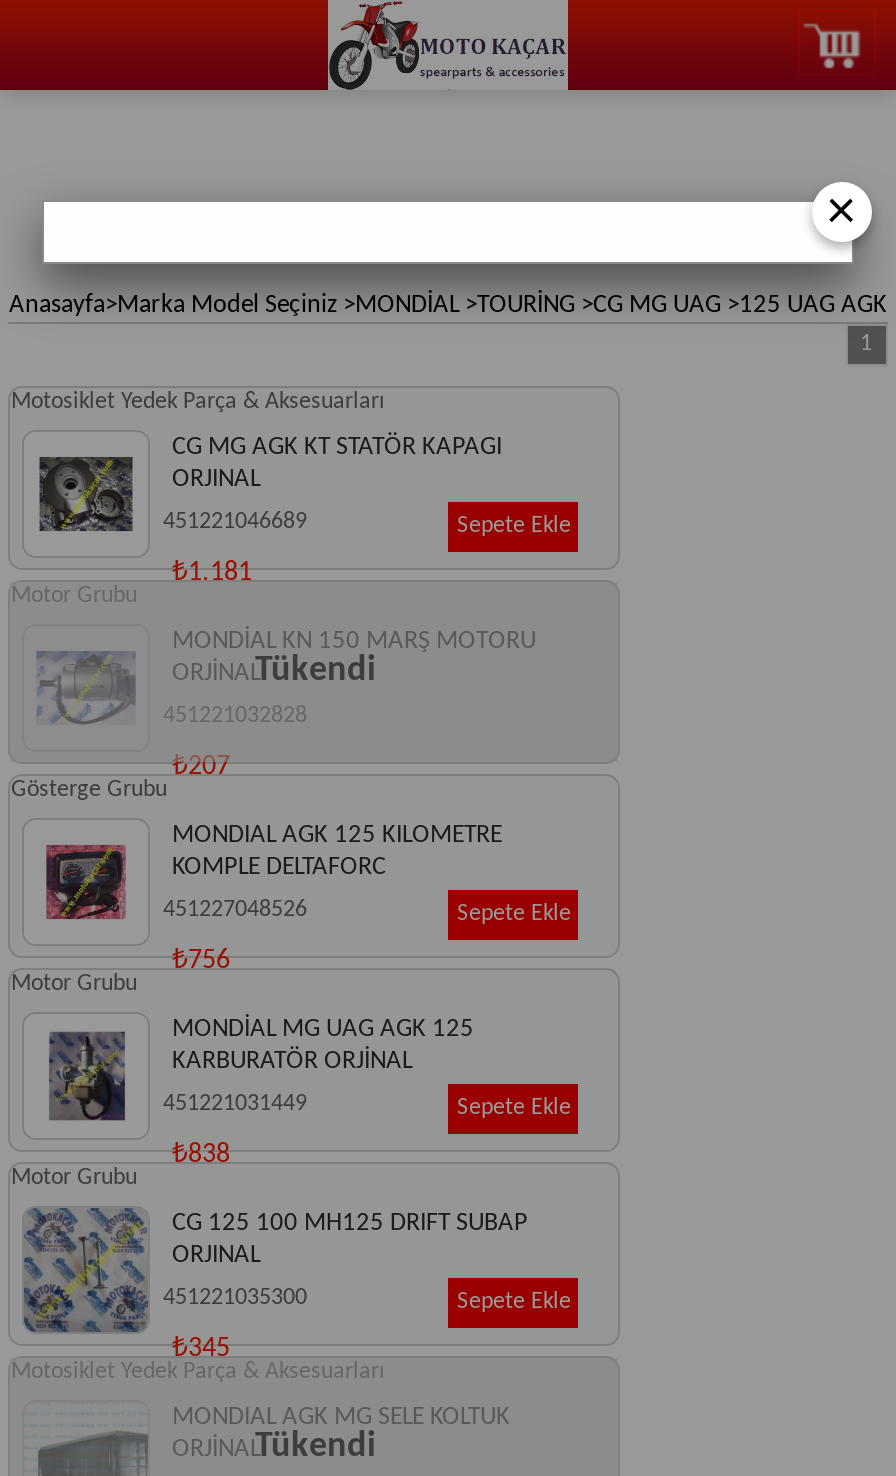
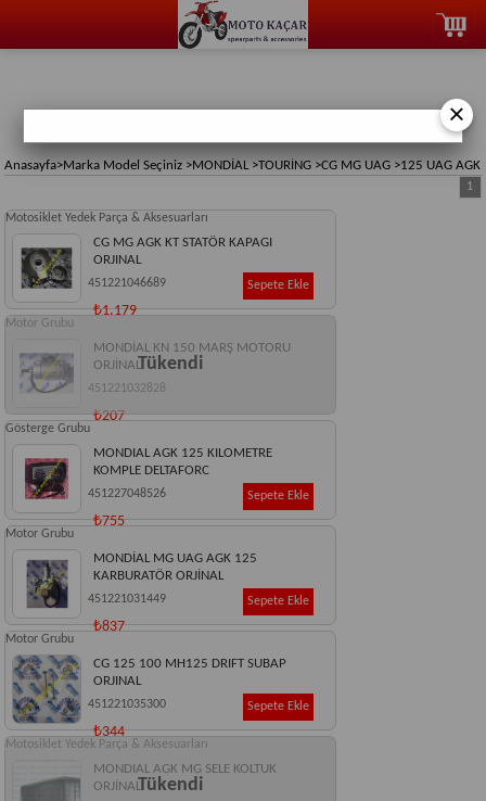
- ₺1.181
+ ₺1.179

- ₺756
+ ₺755

- ₺838
+ ₺837

- ₺345
+ ₺344
